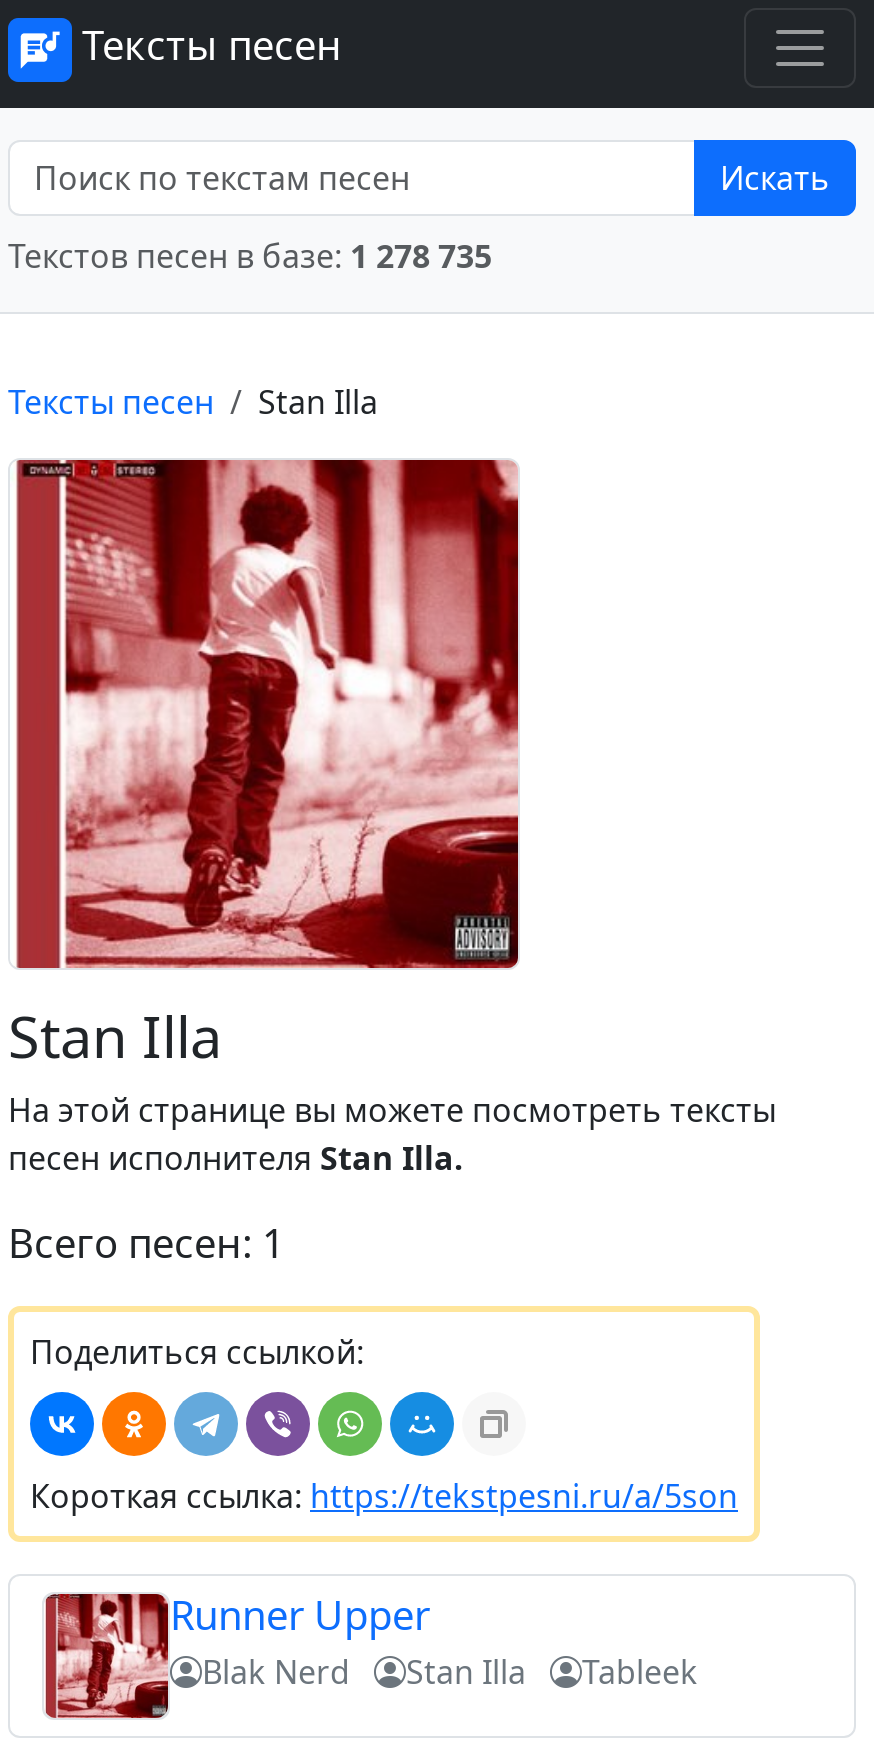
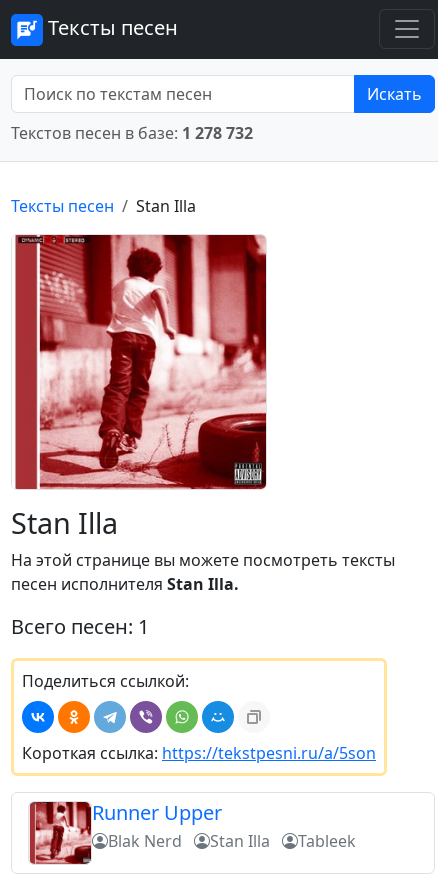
- Текстов песен в базе: 1 278 735
+ Текстов песен в базе: 1 278 732
